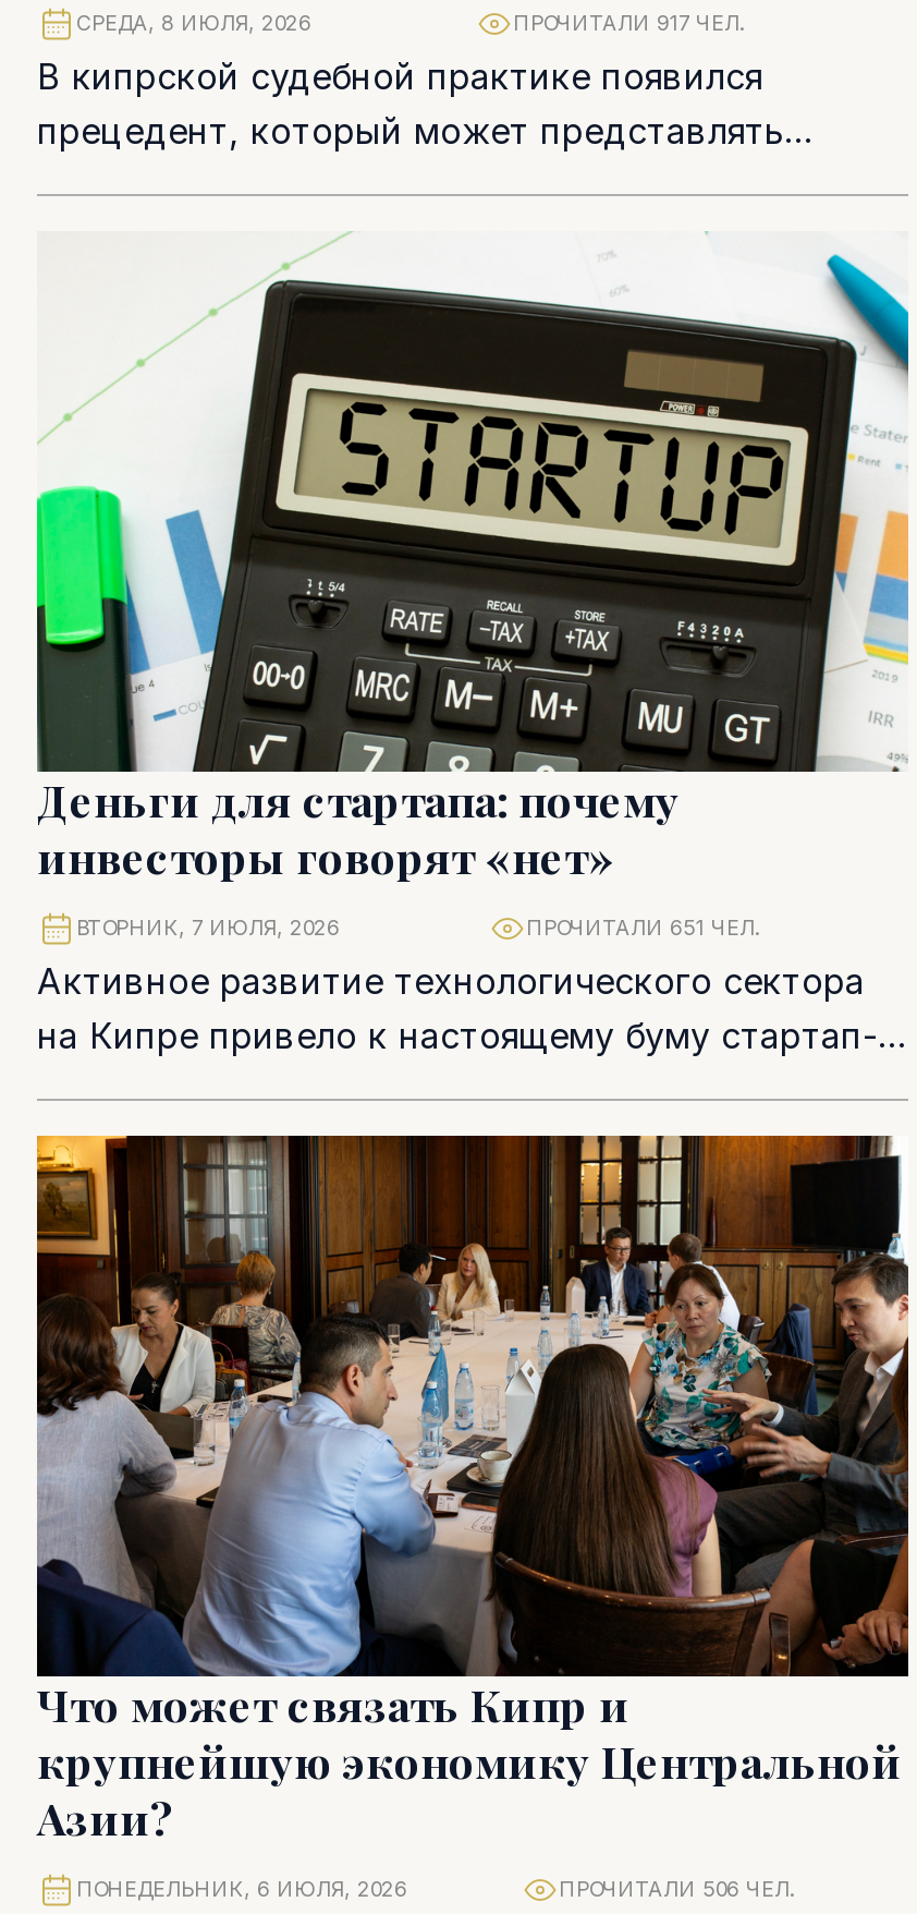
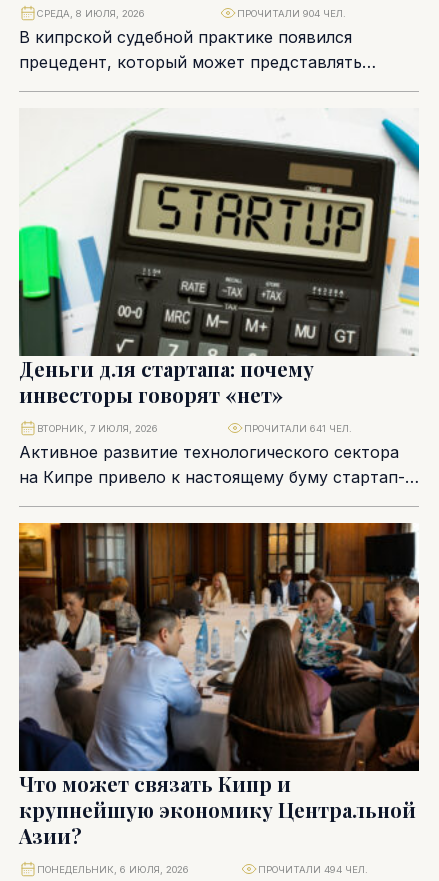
- ПРОЧИТАЛИ 917 ЧЕЛ.
+ ПРОЧИТАЛИ 904 ЧЕЛ.

- ПРОЧИТАЛИ 651 ЧЕЛ.
+ ПРОЧИТАЛИ 641 ЧЕЛ.

- ПРОЧИТАЛИ 506 ЧЕЛ.
+ ПРОЧИТАЛИ 494 ЧЕЛ.
